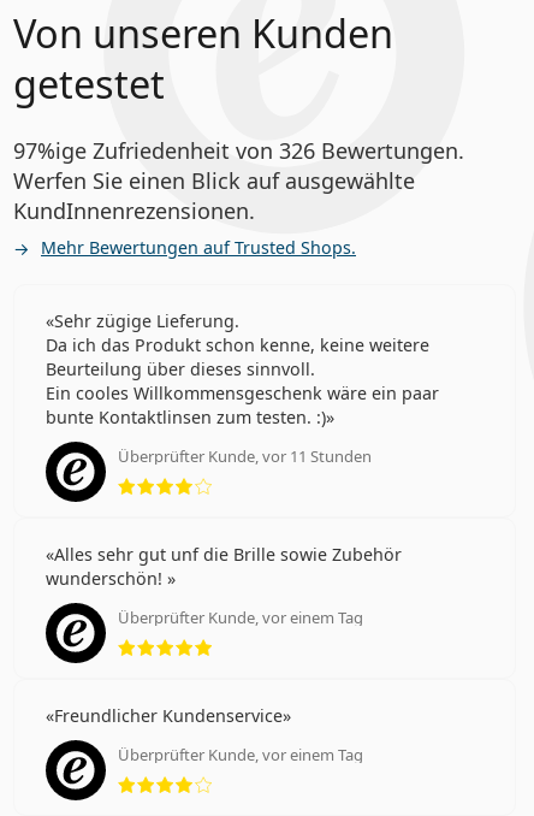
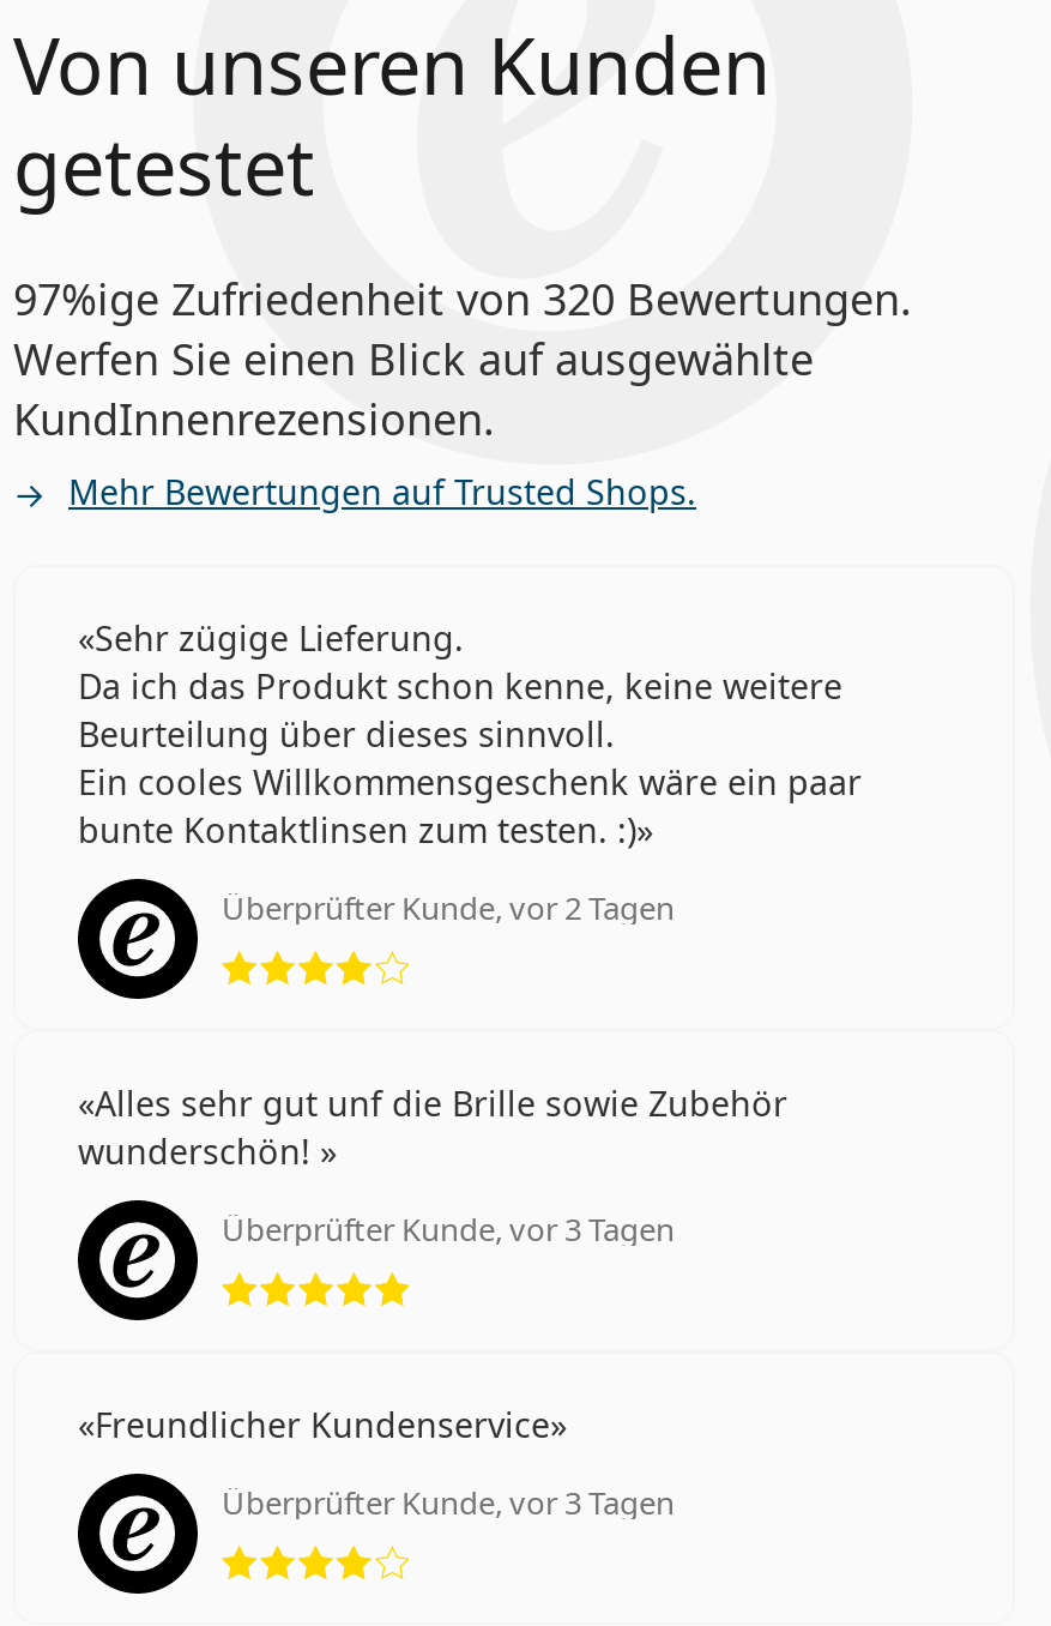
- 97%ige Zufriedenheit von 326 Bewertungen.
+ 97%ige Zufriedenheit von 320 Bewertungen.

- Überprüfter Kunde, vor 11 Stunden
+ Überprüfter Kunde, vor 2 Tagen

- Überprüfter Kunde, vor einem Tag
+ Überprüfter Kunde, vor 3 Tagen

- Überprüfter Kunde, vor einem Tag
+ Überprüfter Kunde, vor 3 Tagen
